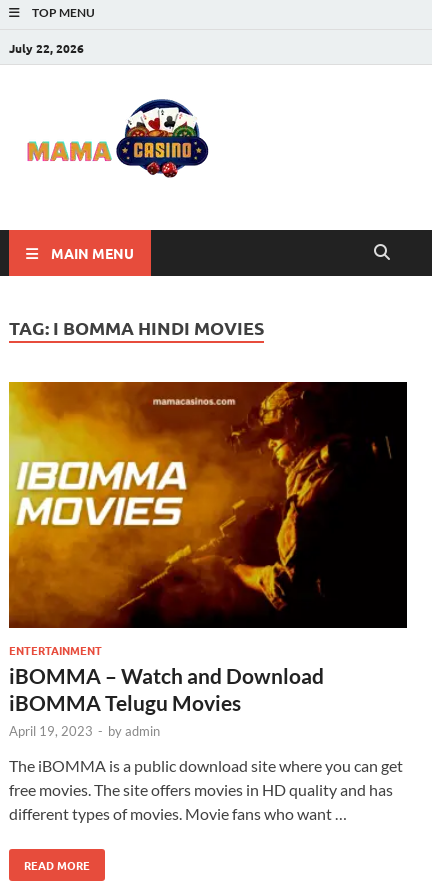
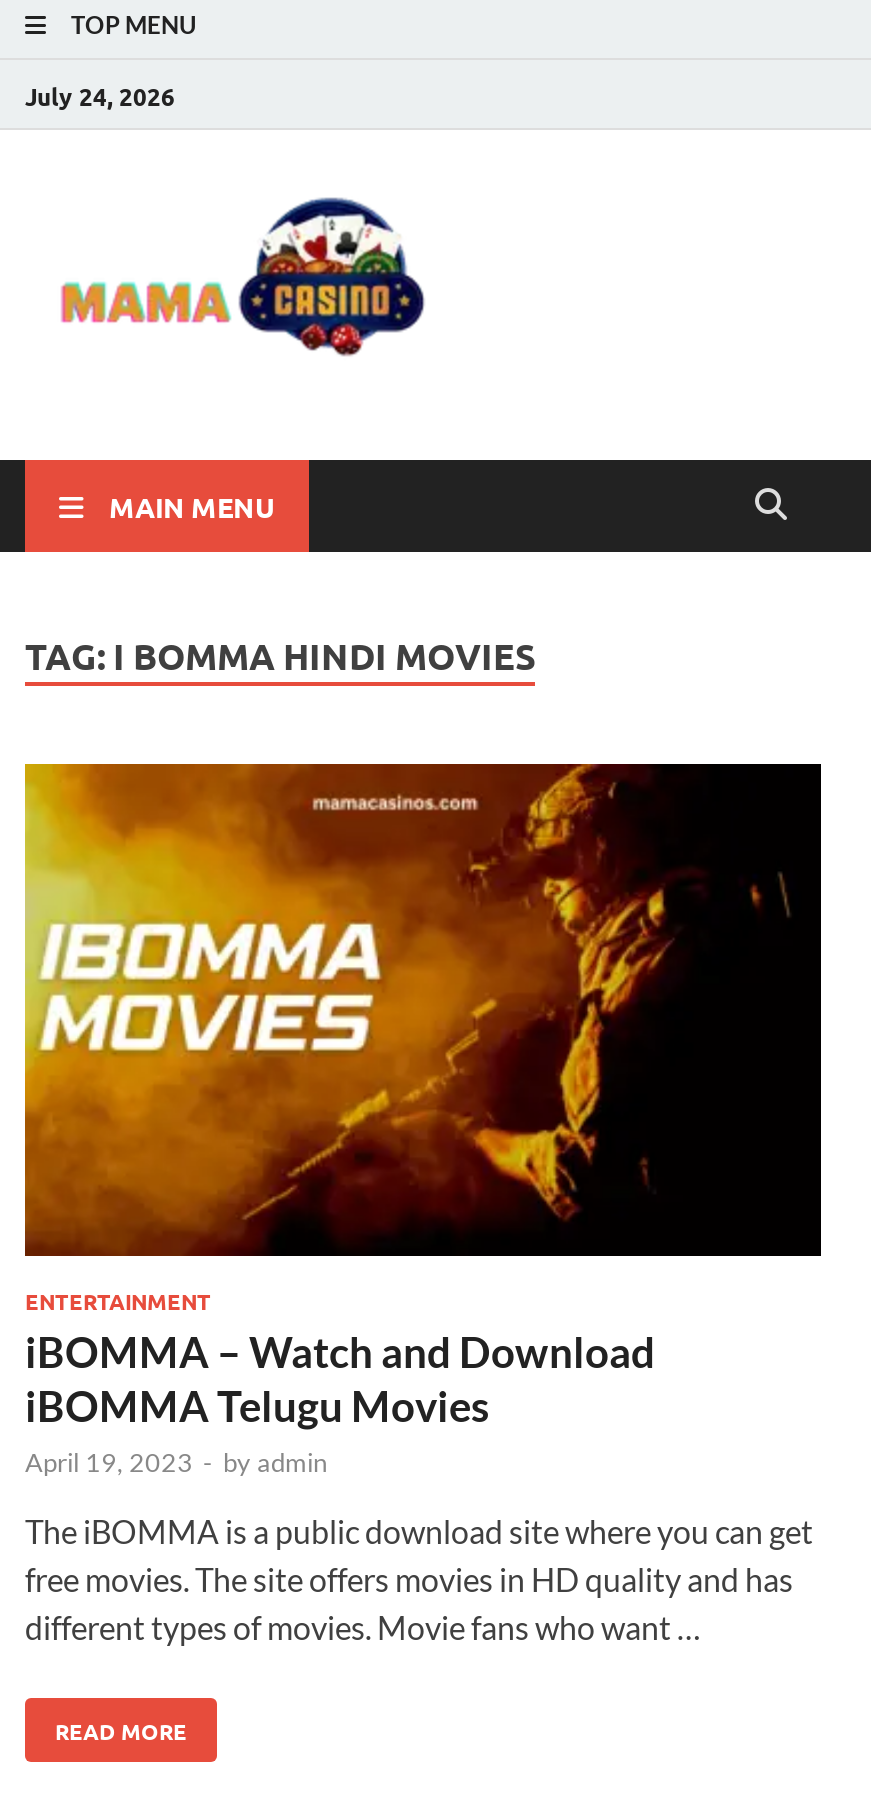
- July 22, 2026
+ July 24, 2026
